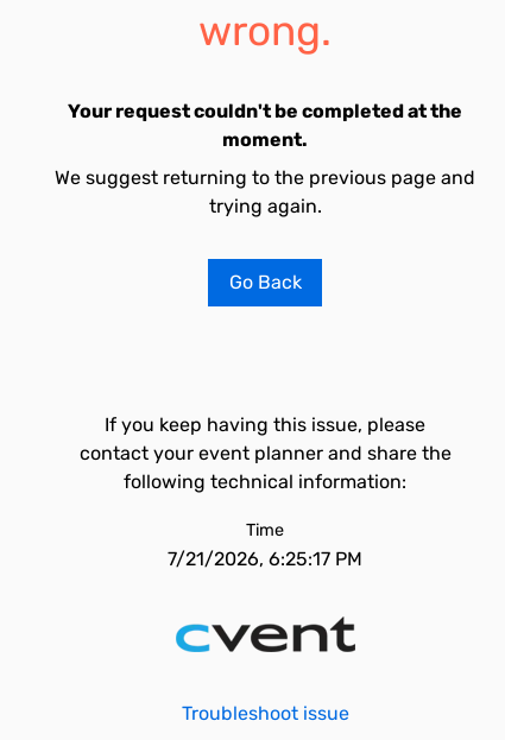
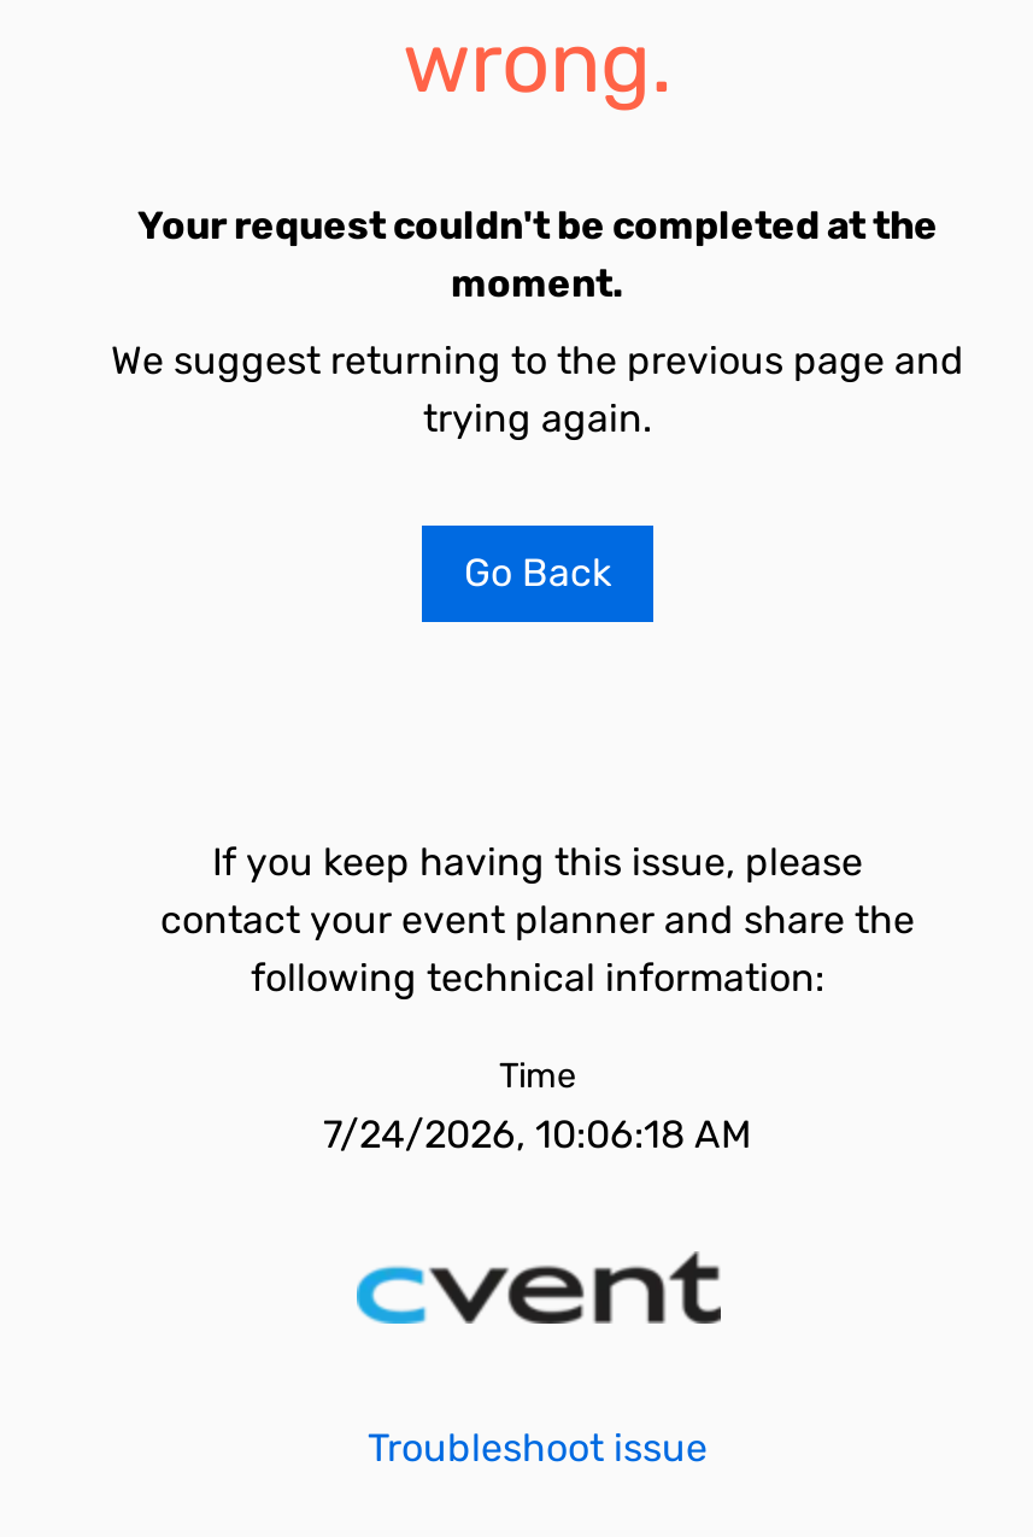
- 7/21/2026, 6:25:17 PM
+ 7/24/2026, 10:06:18 AM
